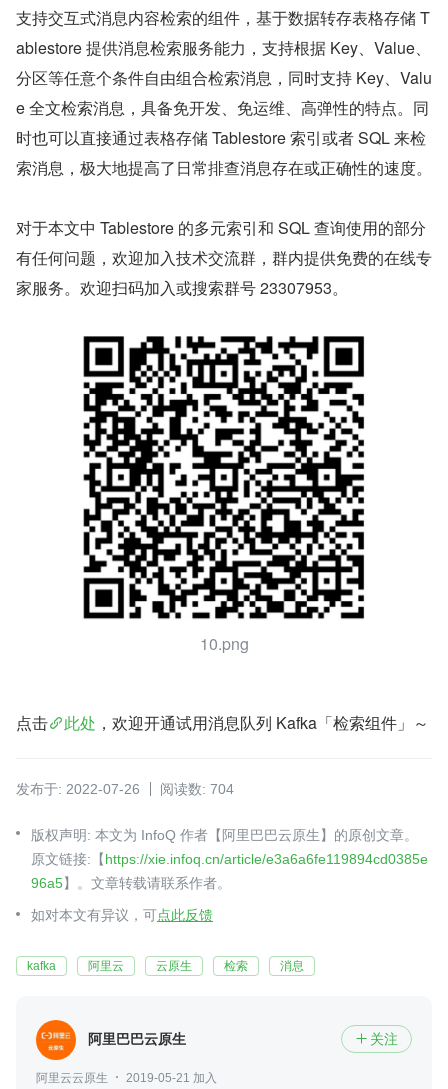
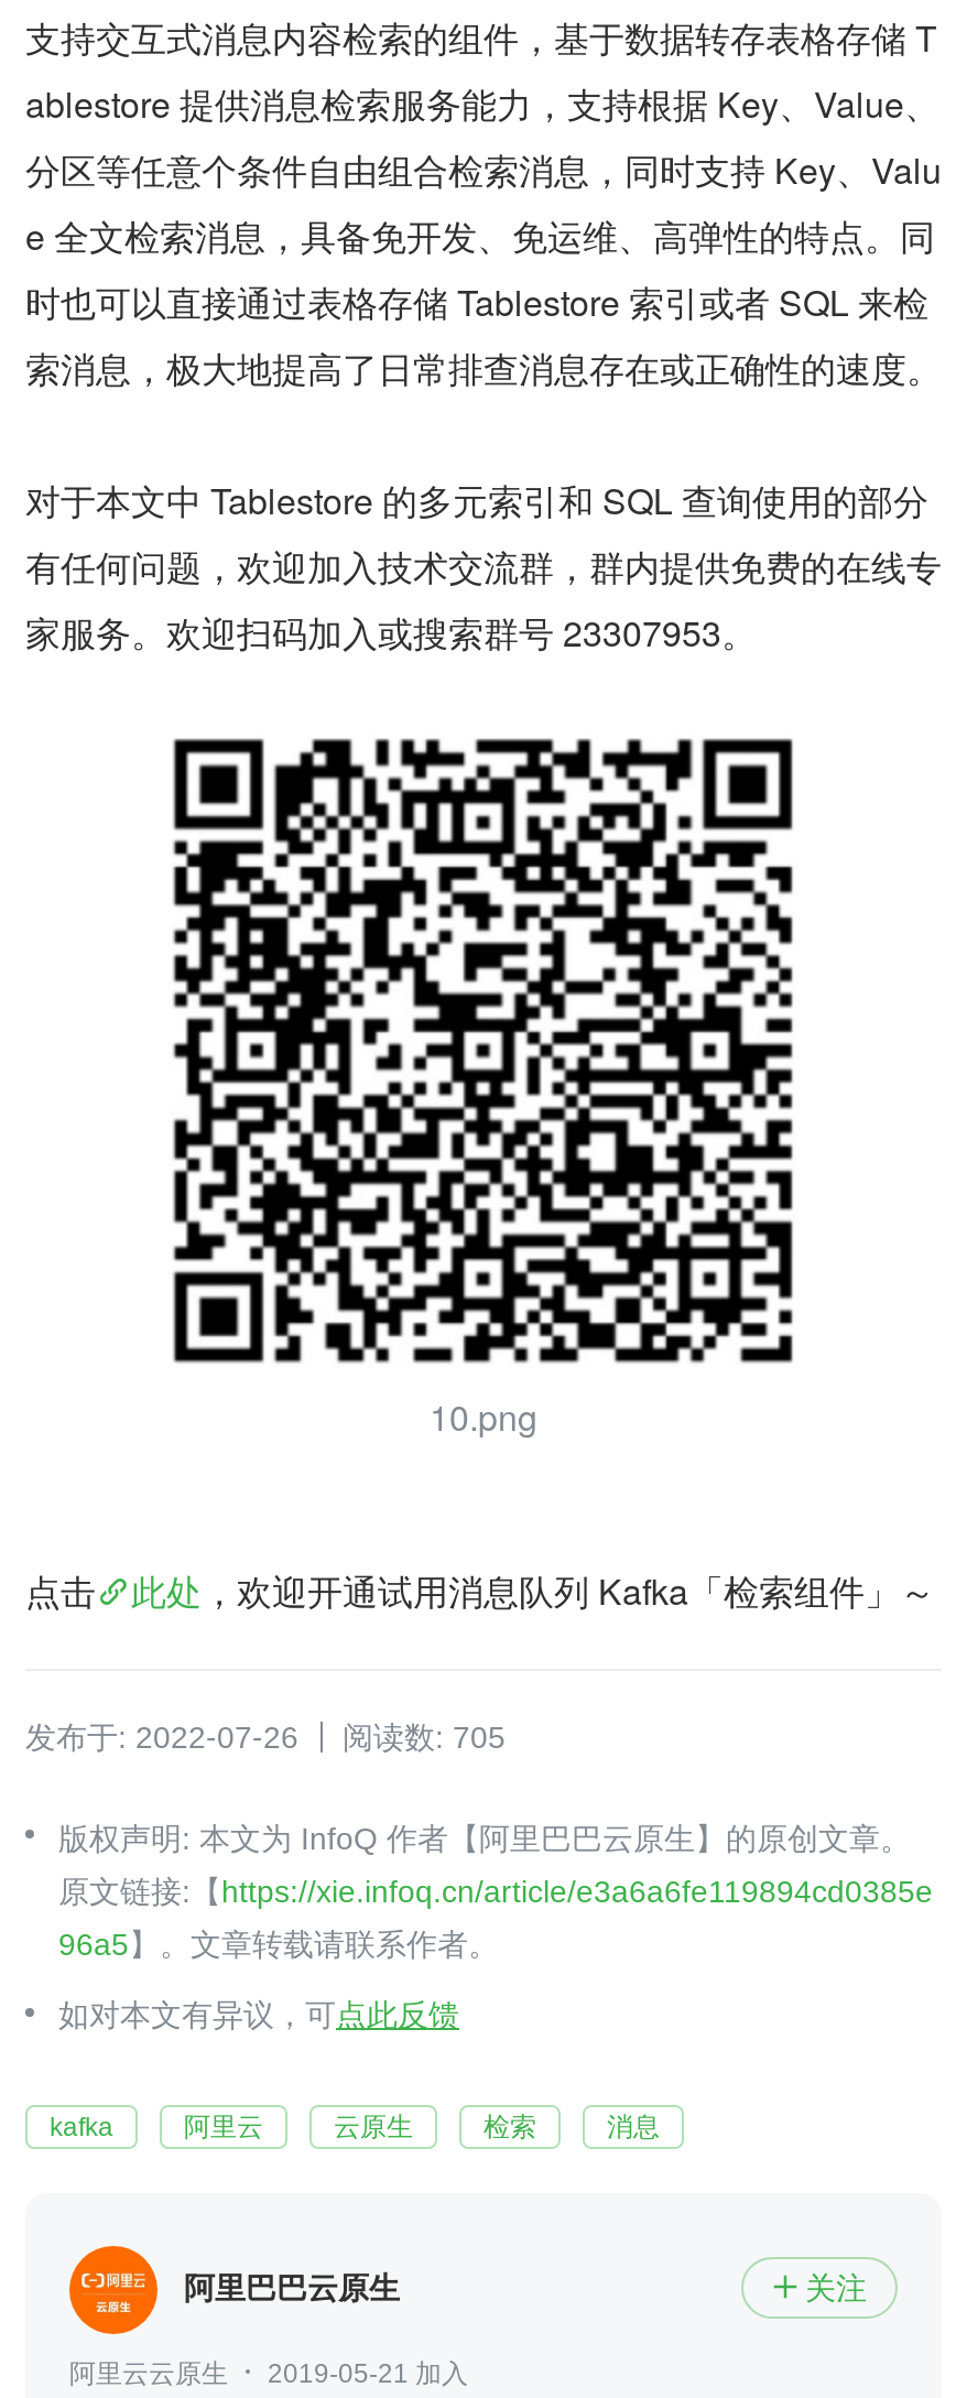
- 发布于: 2022-07-26 阅读数: 704
+ 发布于: 2022-07-26 阅读数: 705
